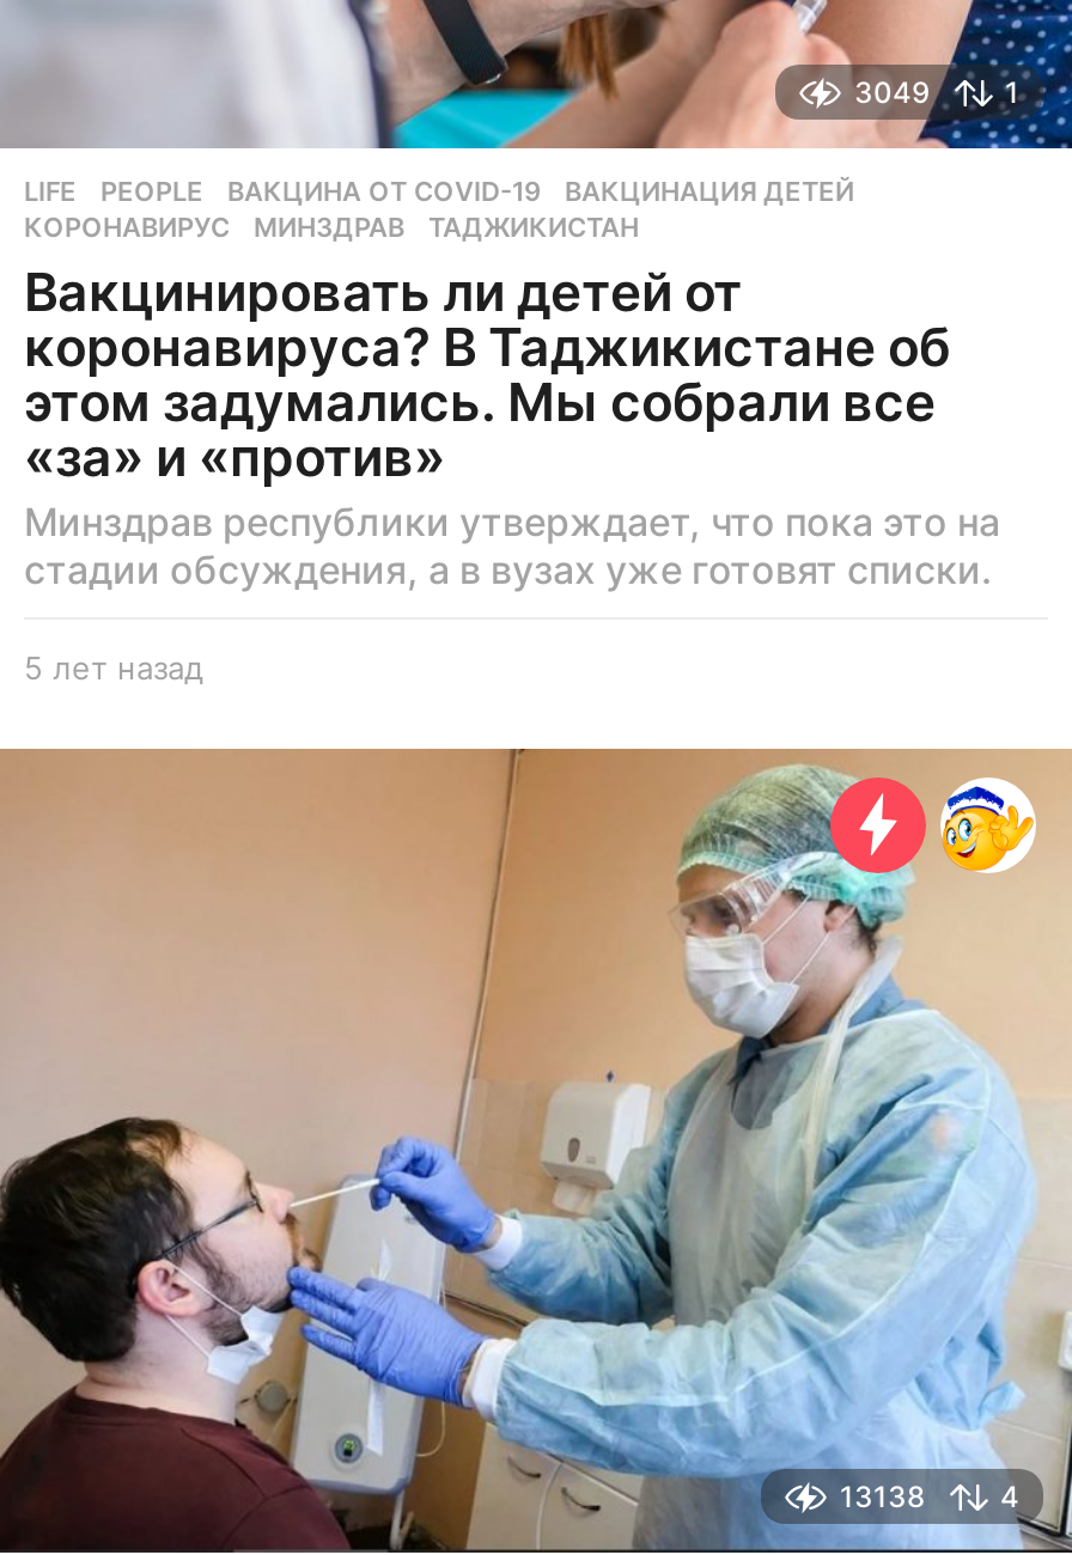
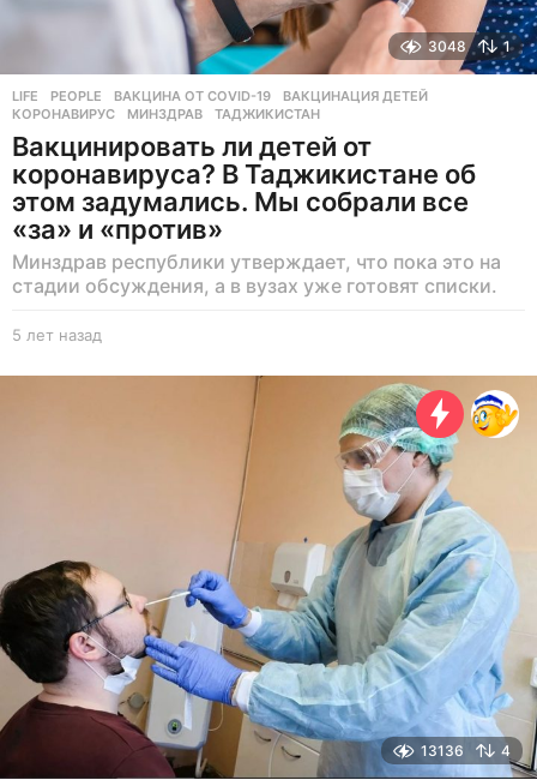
- 3049
+ 3048

- 13138
+ 13136
